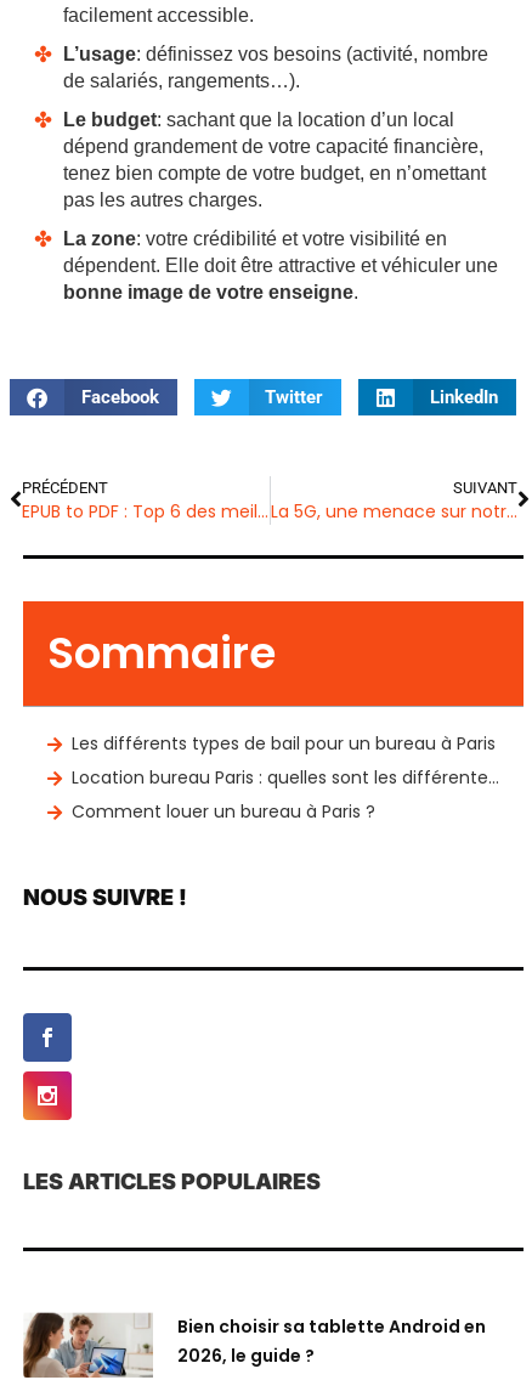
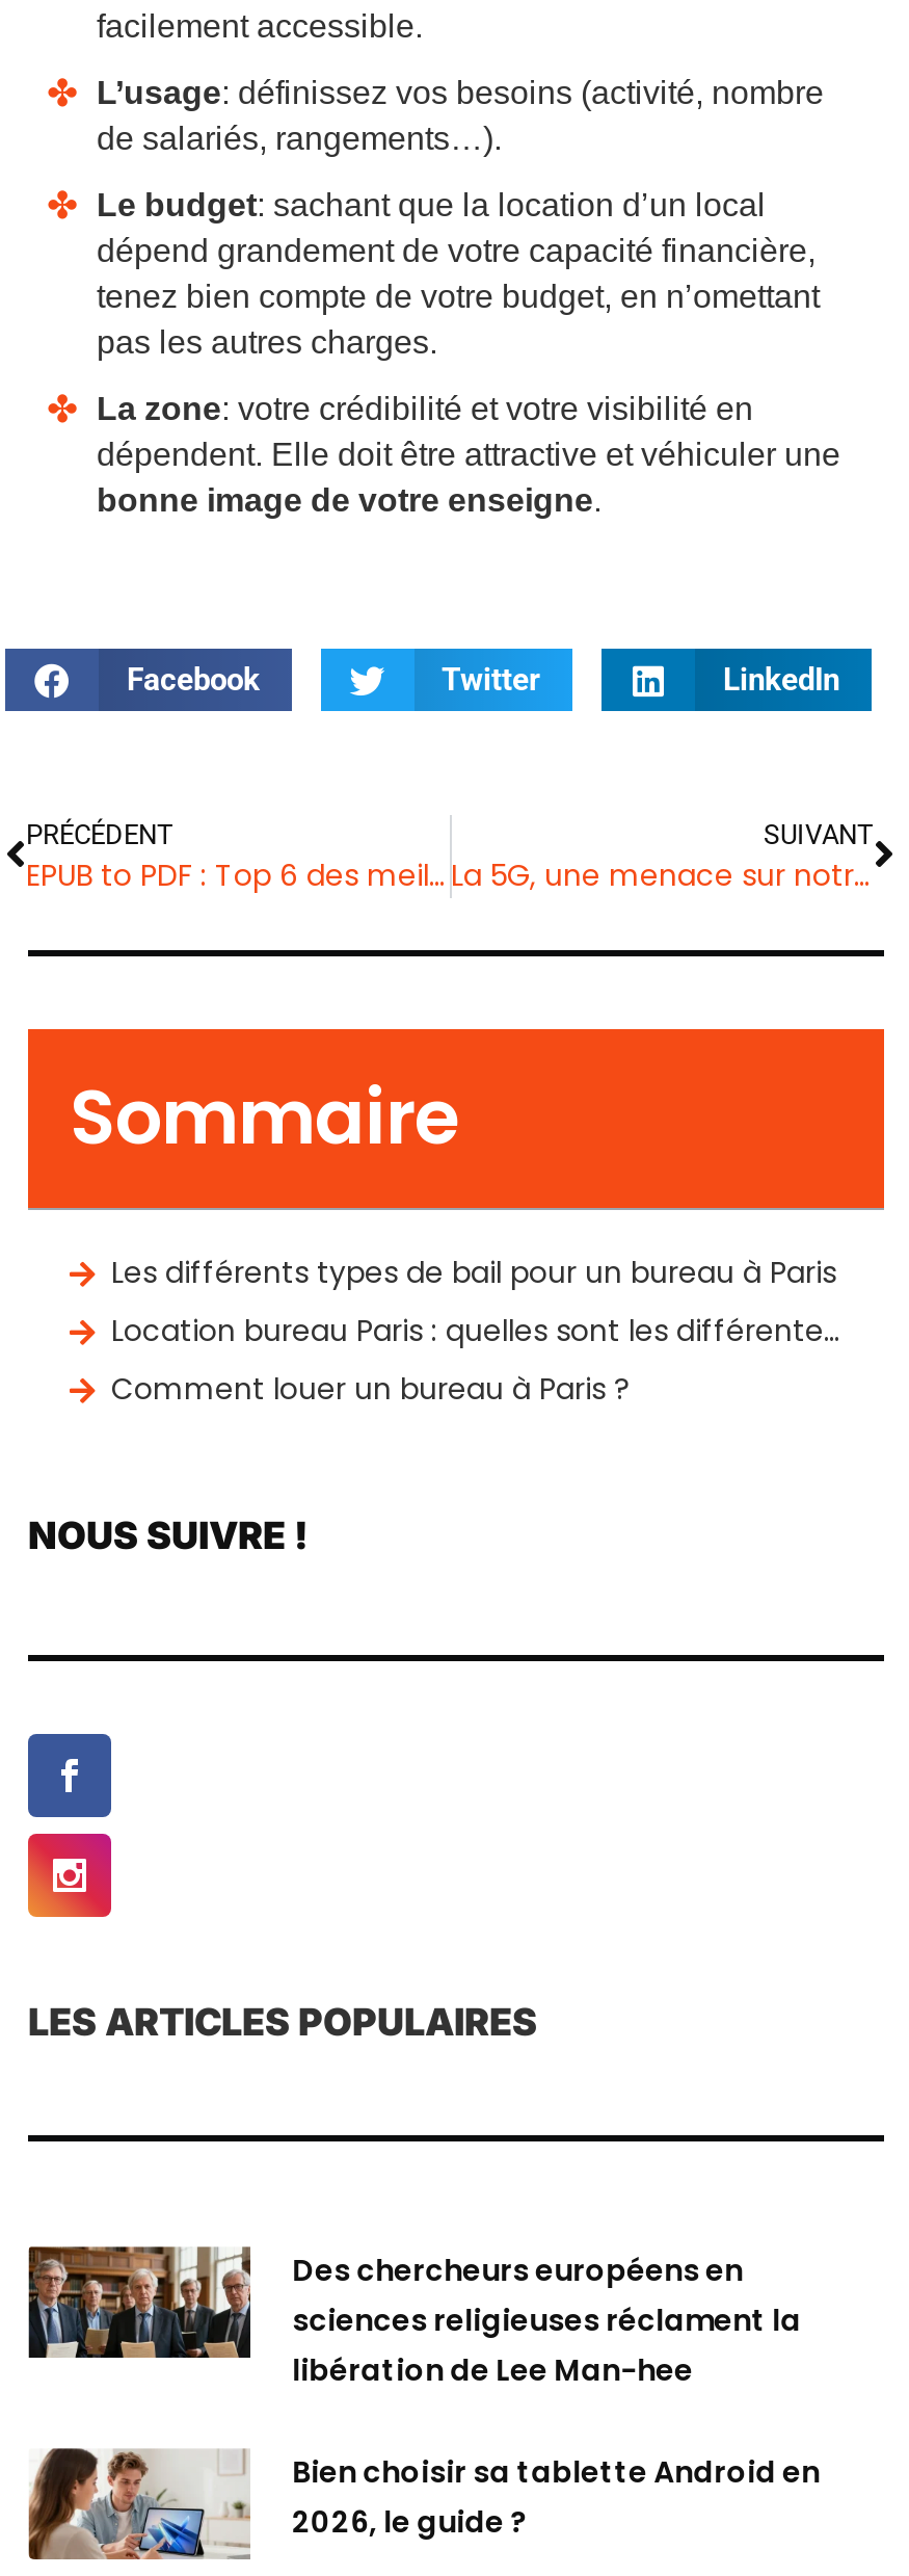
+ [image]
+ Des chercheurs européens en
+ sciences religieuses réclament la
+ libération de Lee Man-hee
